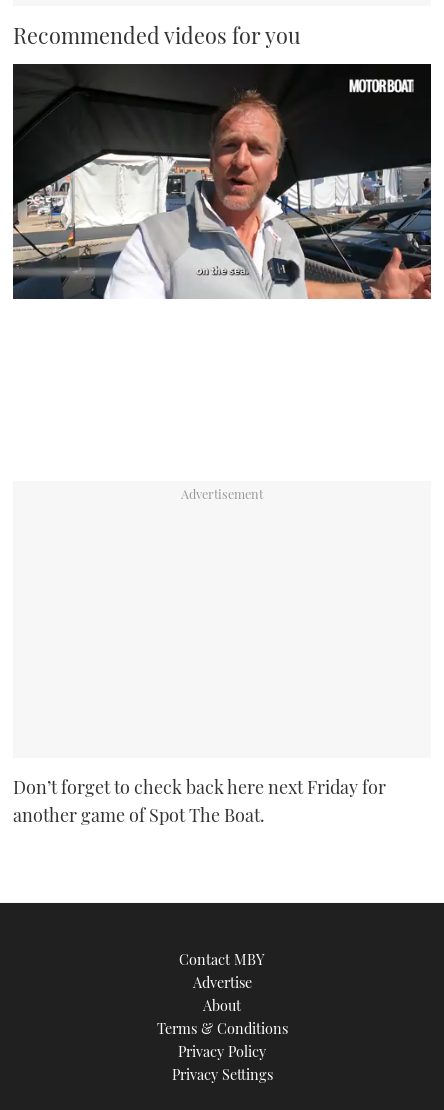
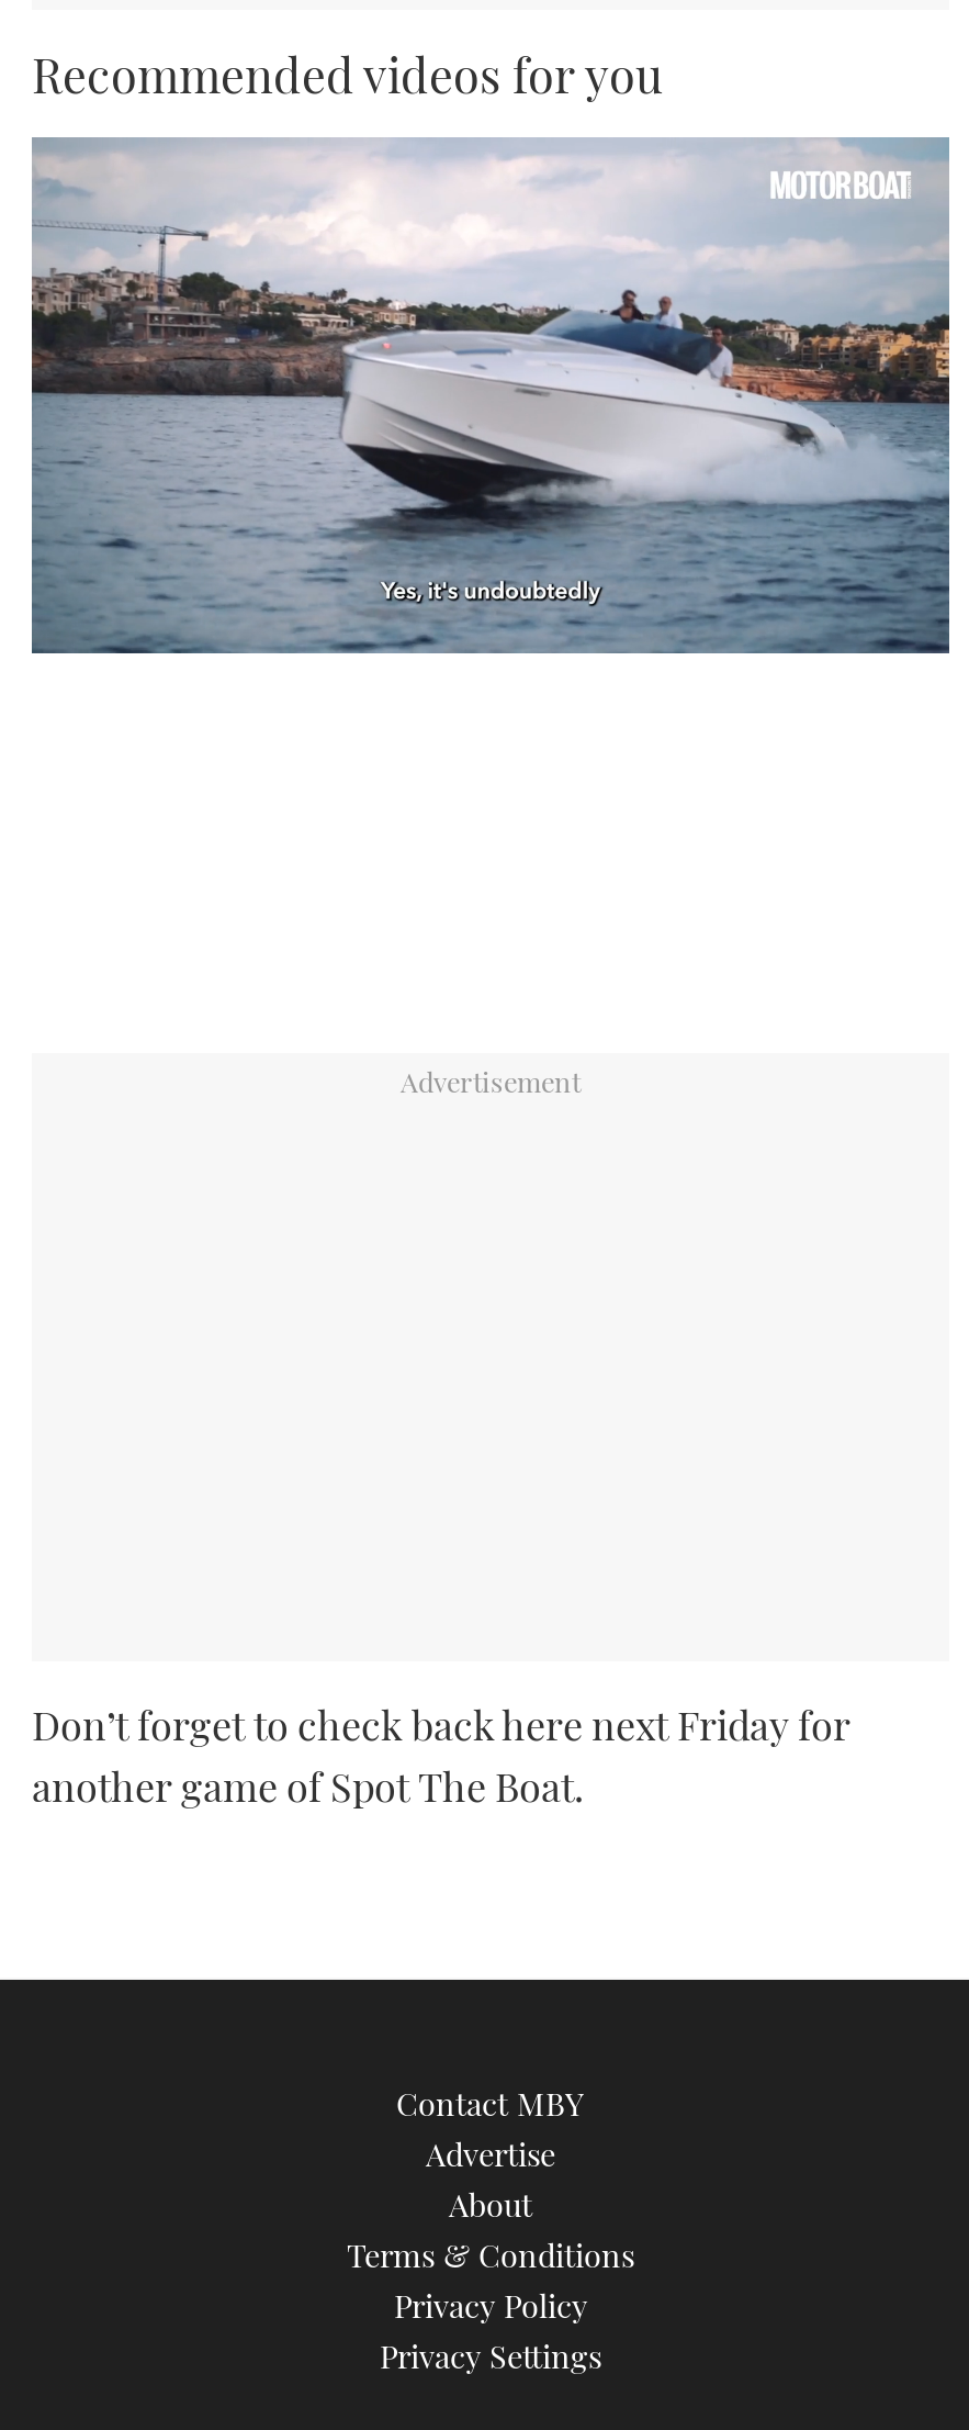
- [image]
+ [image]
